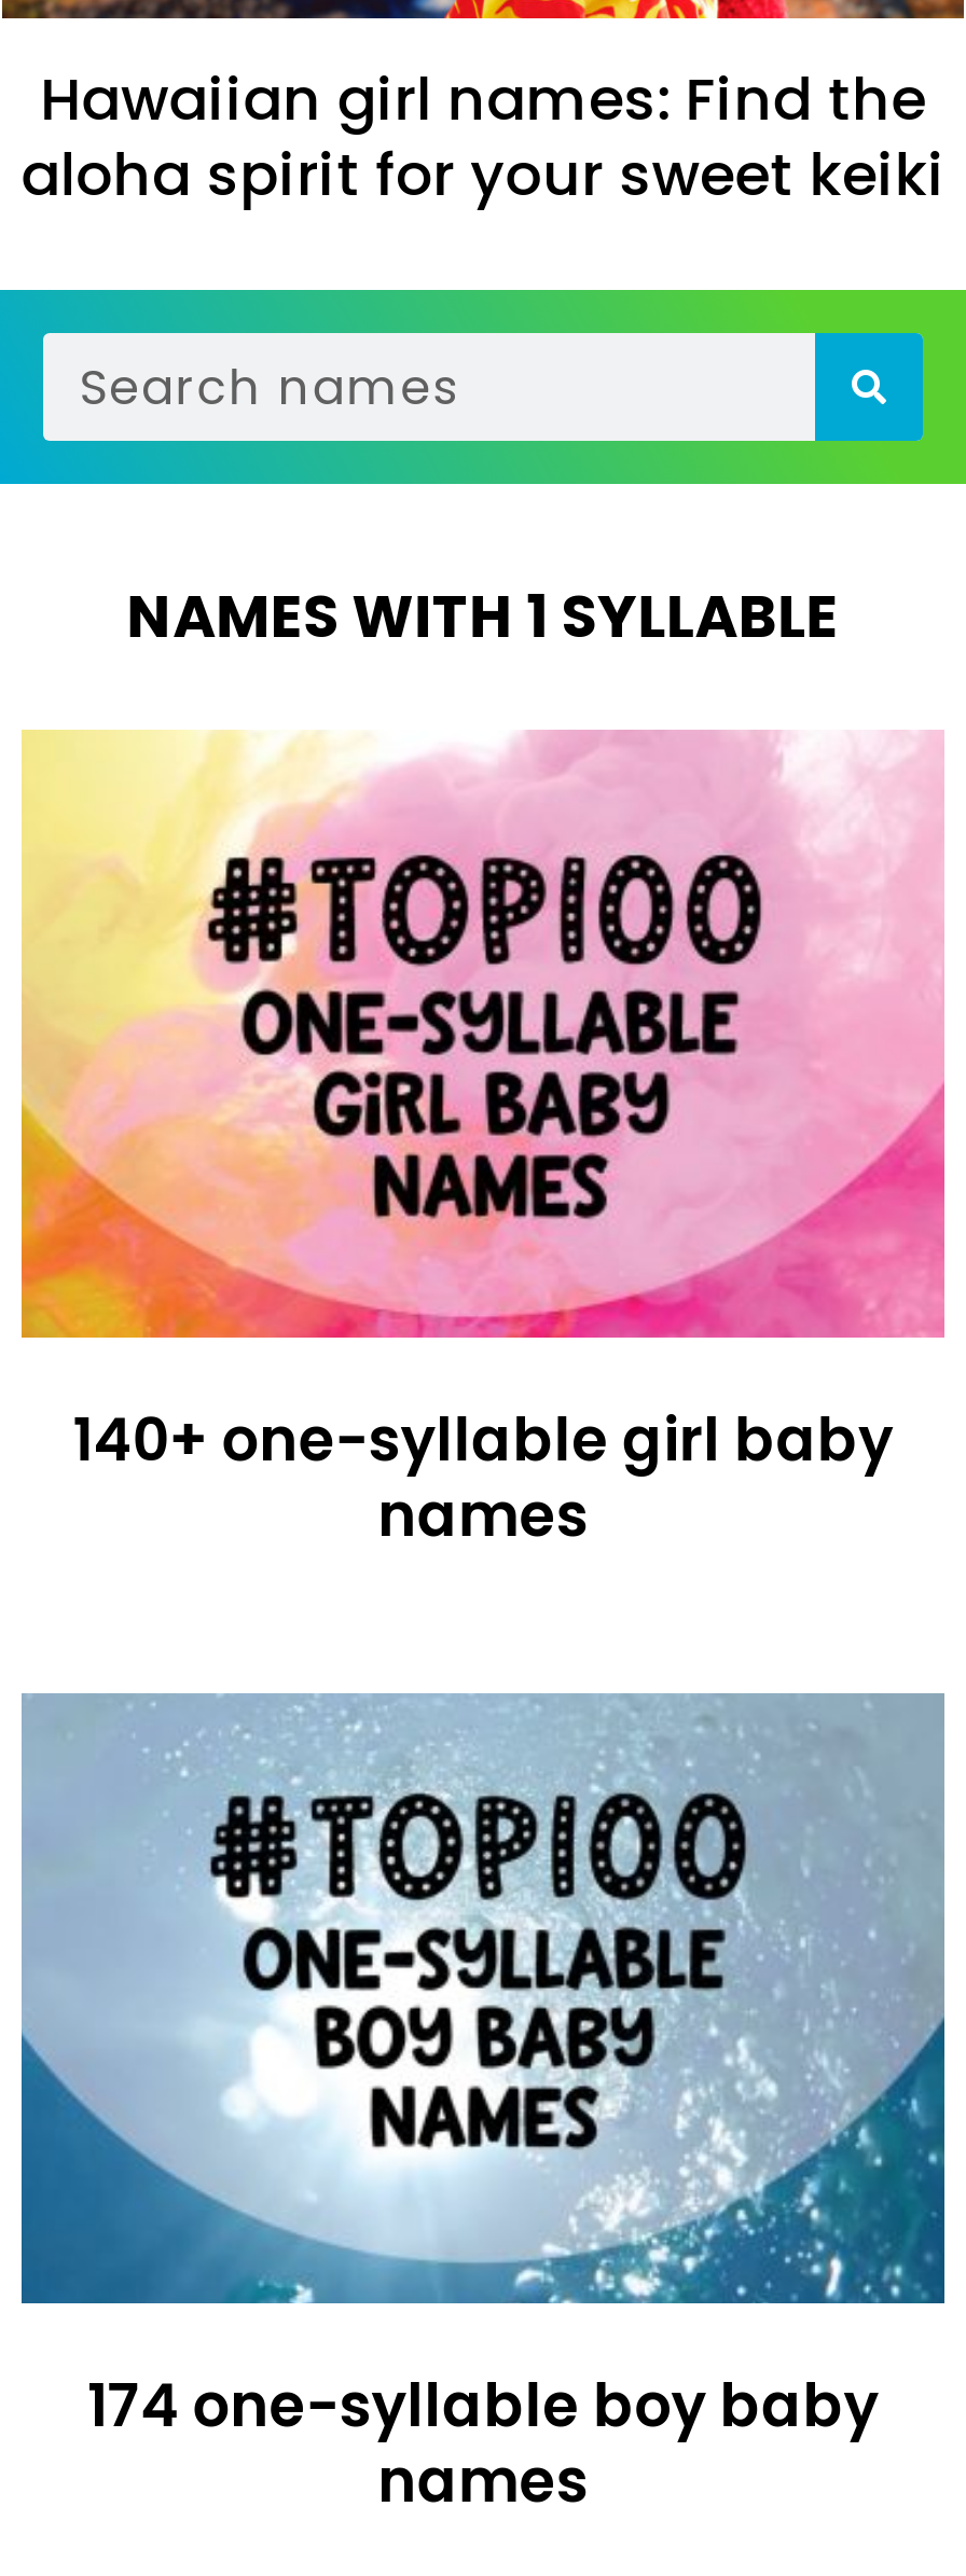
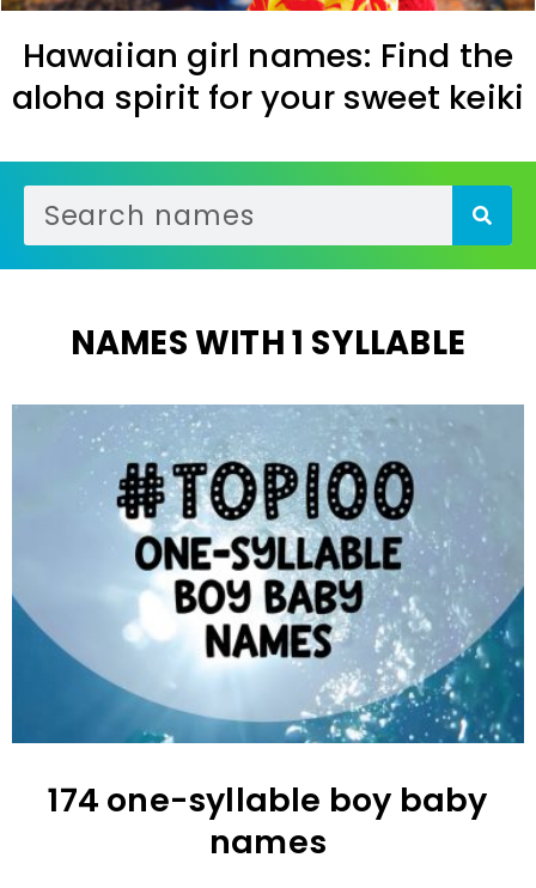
- [image]
- 140+ one-syllable girl baby
- names
